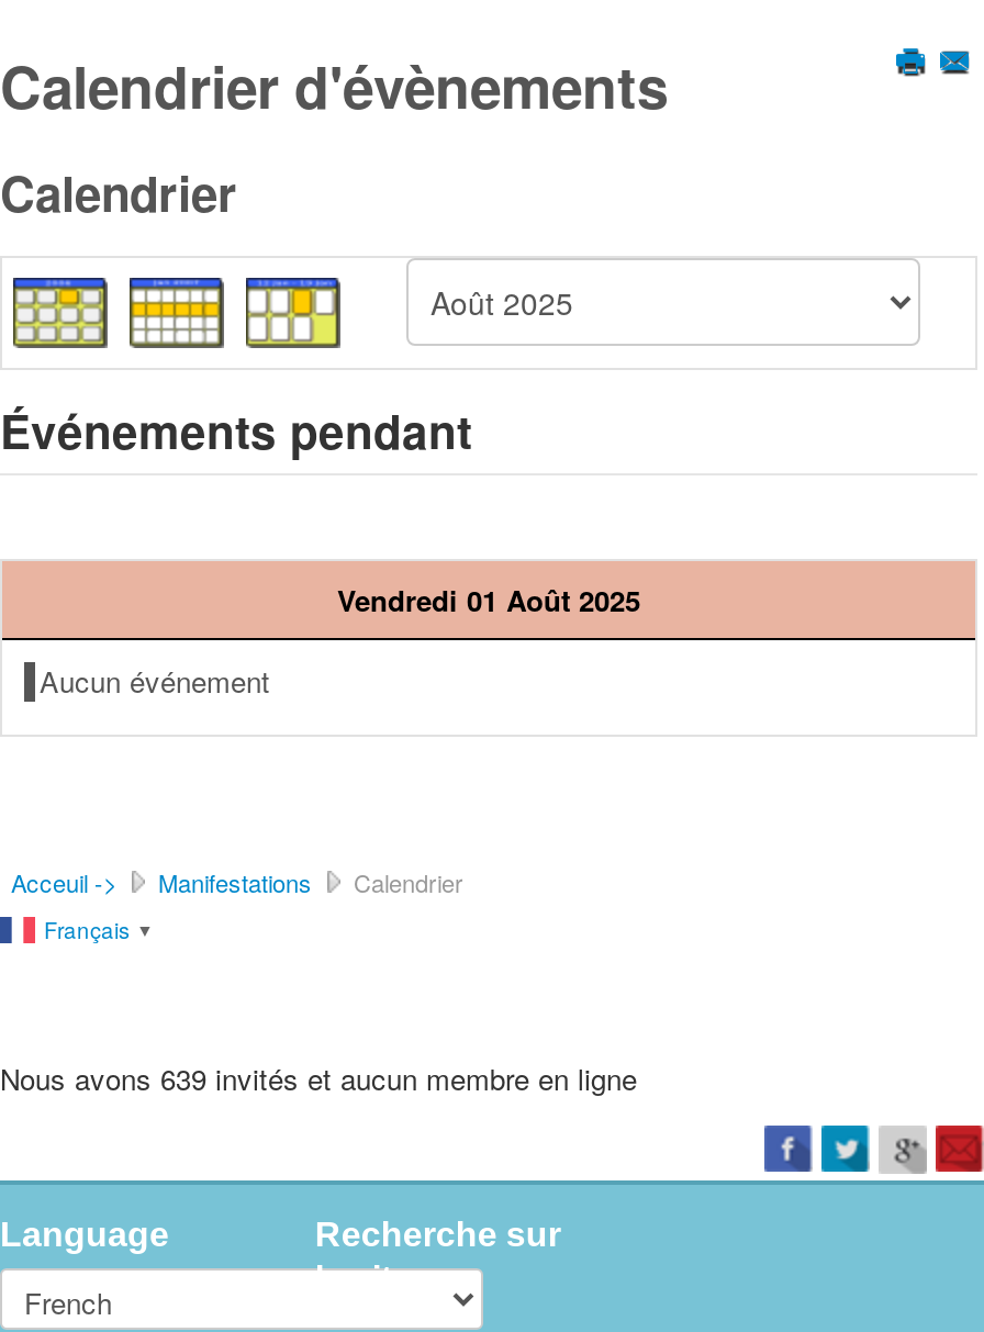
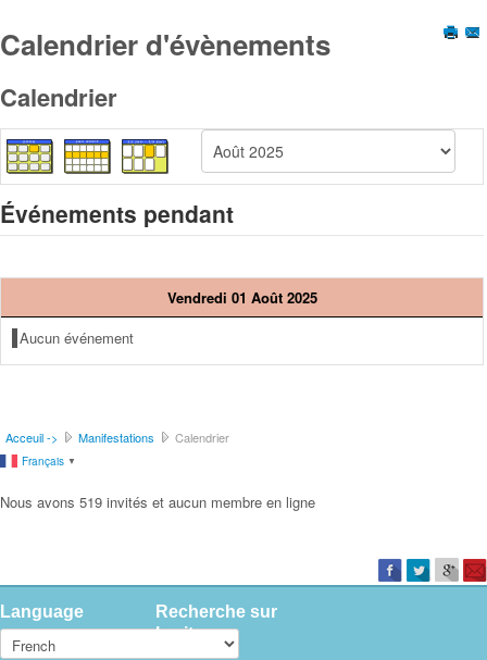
- Nous avons 639 invités et aucun membre en ligne
+ Nous avons 519 invités et aucun membre en ligne
